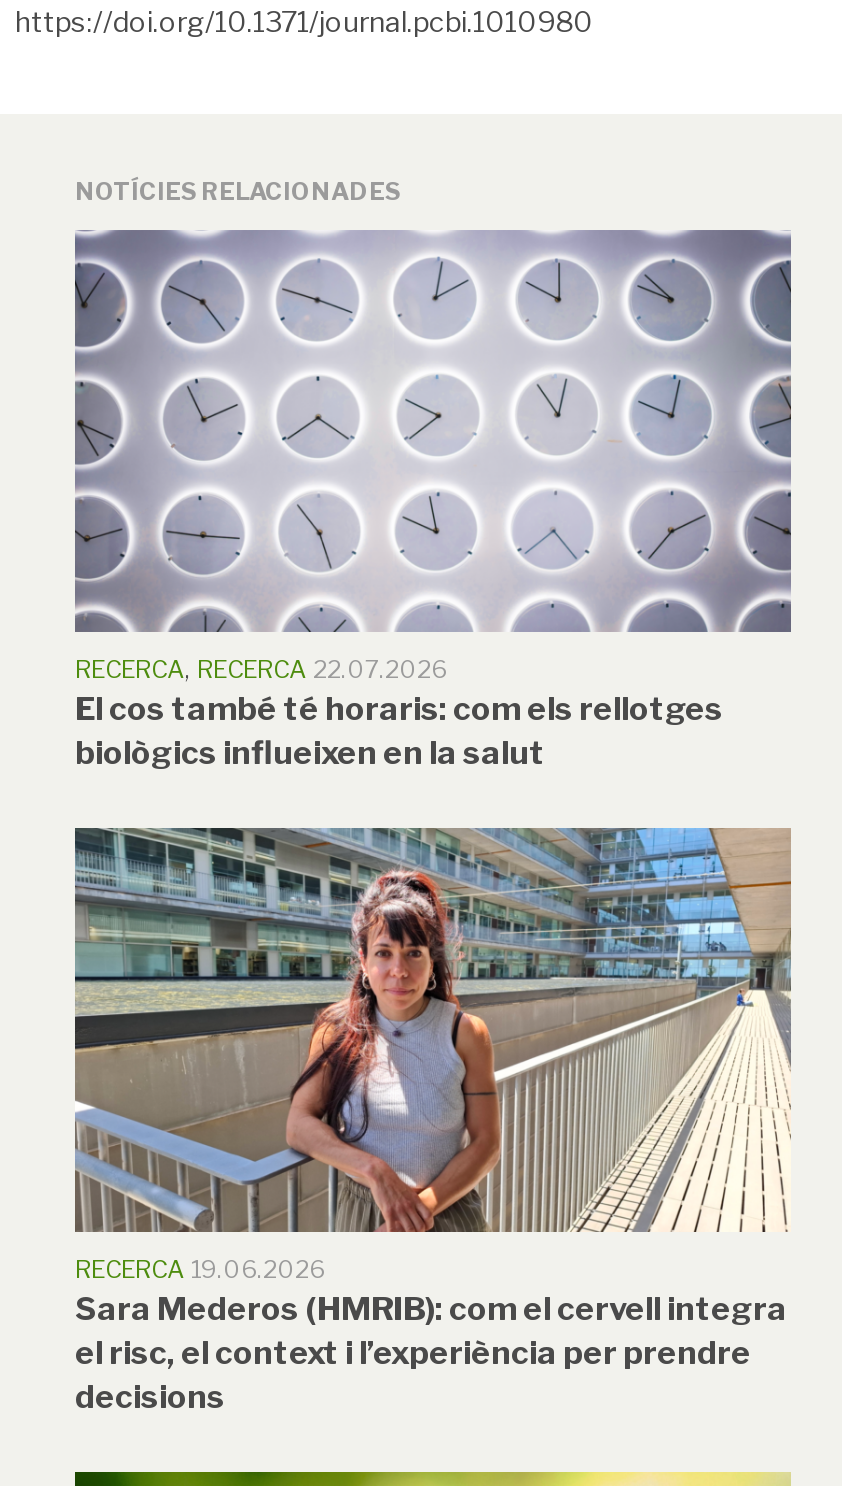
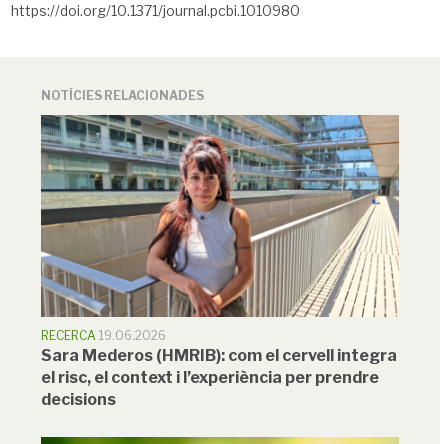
- [image]
- RECERCA, RECERCA 22.07.2026
- El cos també té horaris: com els rellotges
- biològics influeixen en la salut
